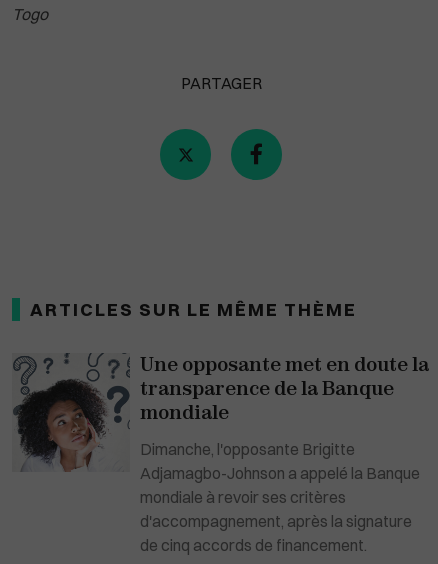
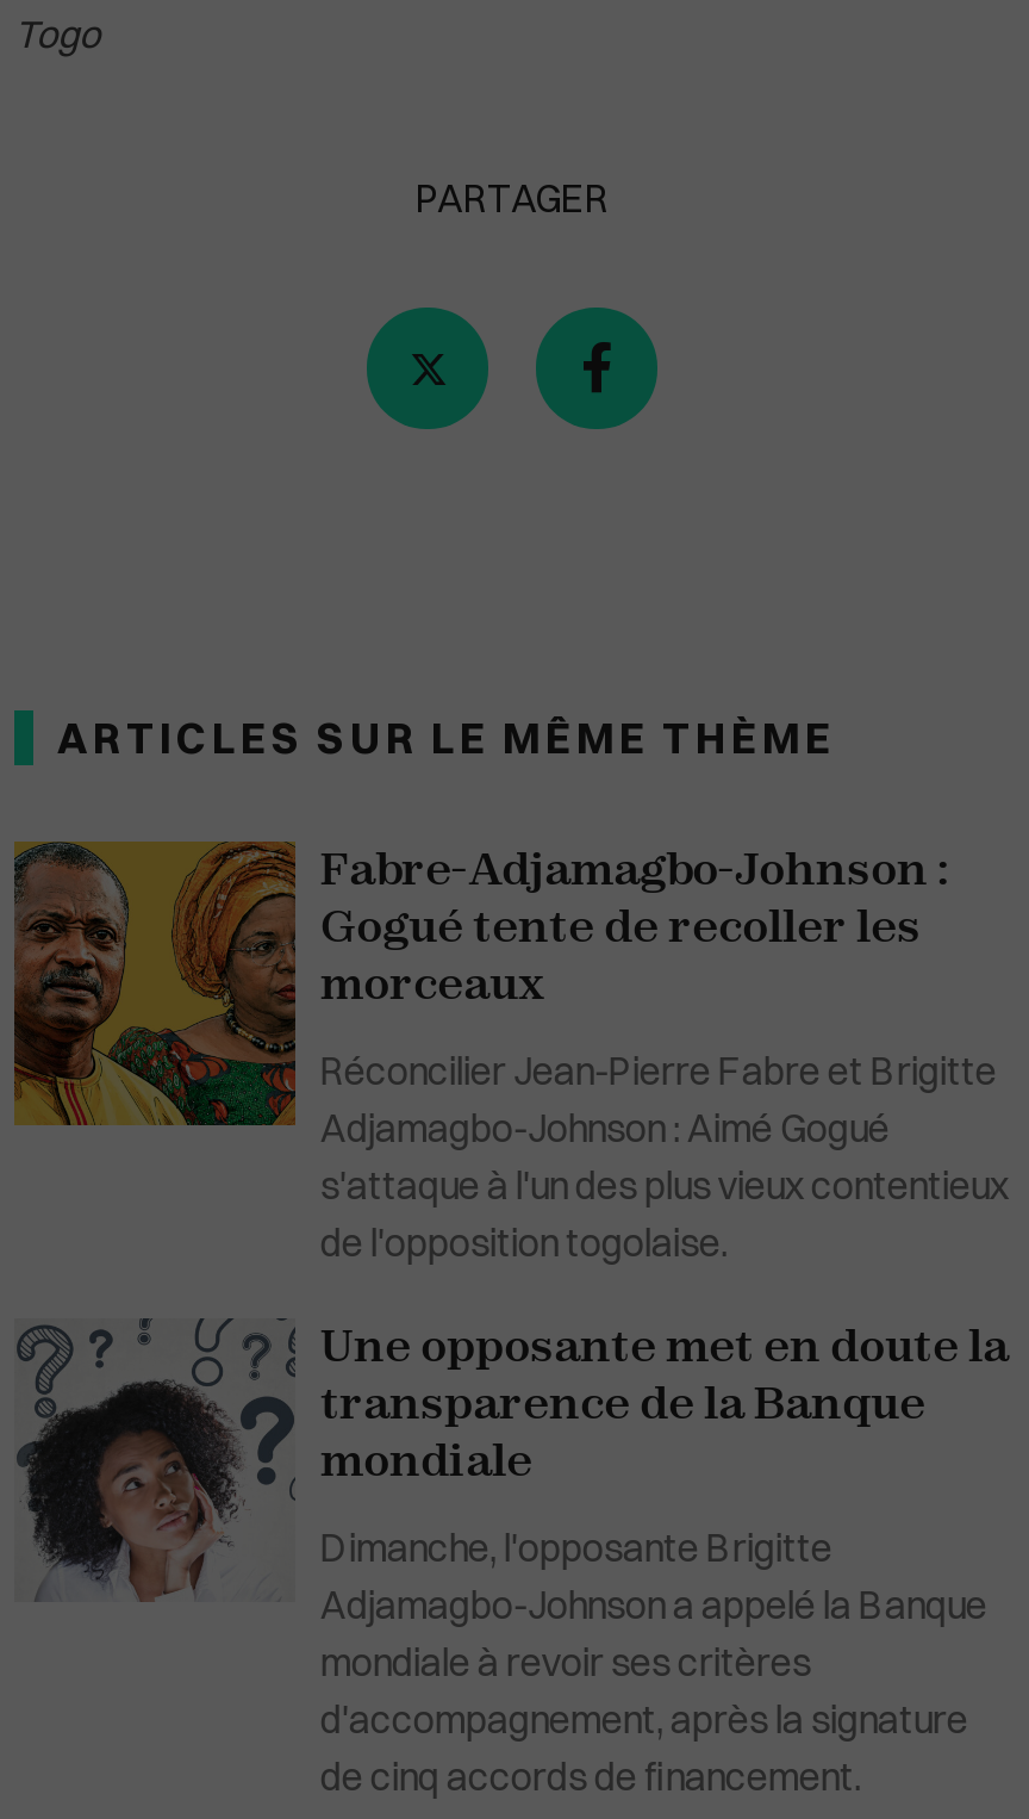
+ [image]
+ Fabre-Adjamagbo-Johnson :
+ Gogué tente de recoller les
+ morceaux
+ Réconcilier Jean-Pierre Fabre et Brigitte
+ Adjamagbo-Johnson : Aimé Gogué
+ s'attaque à l'un des plus vieux contentieux
+ de l'opposition togolaise.
